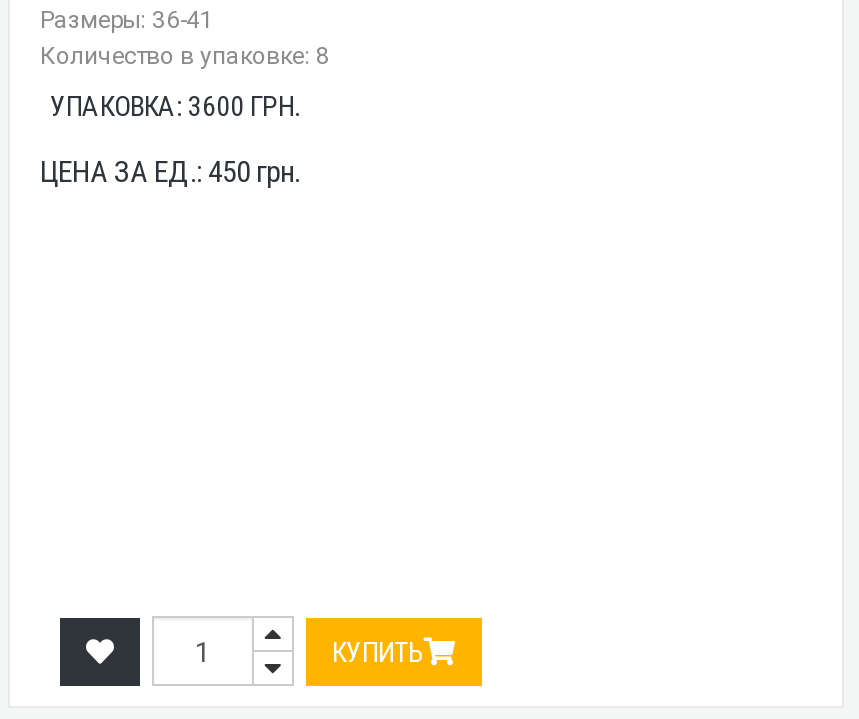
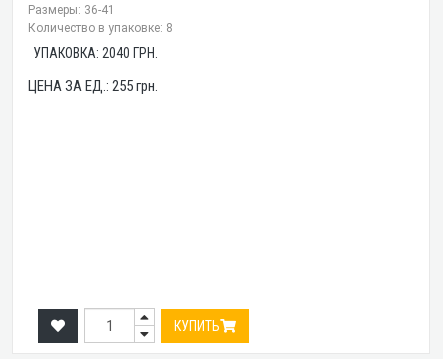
- УПАКОВКА: 3600 ГРН.
+ УПАКОВКА: 2040 ГРН.

- ЦЕНА ЗА ЕД.: 450 грн.
+ ЦЕНА ЗА ЕД.: 255 грн.
